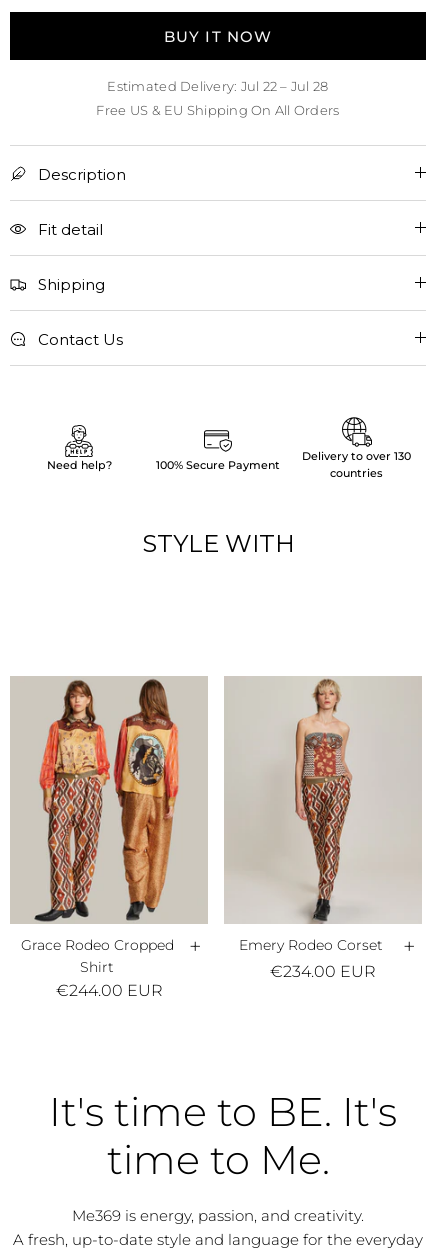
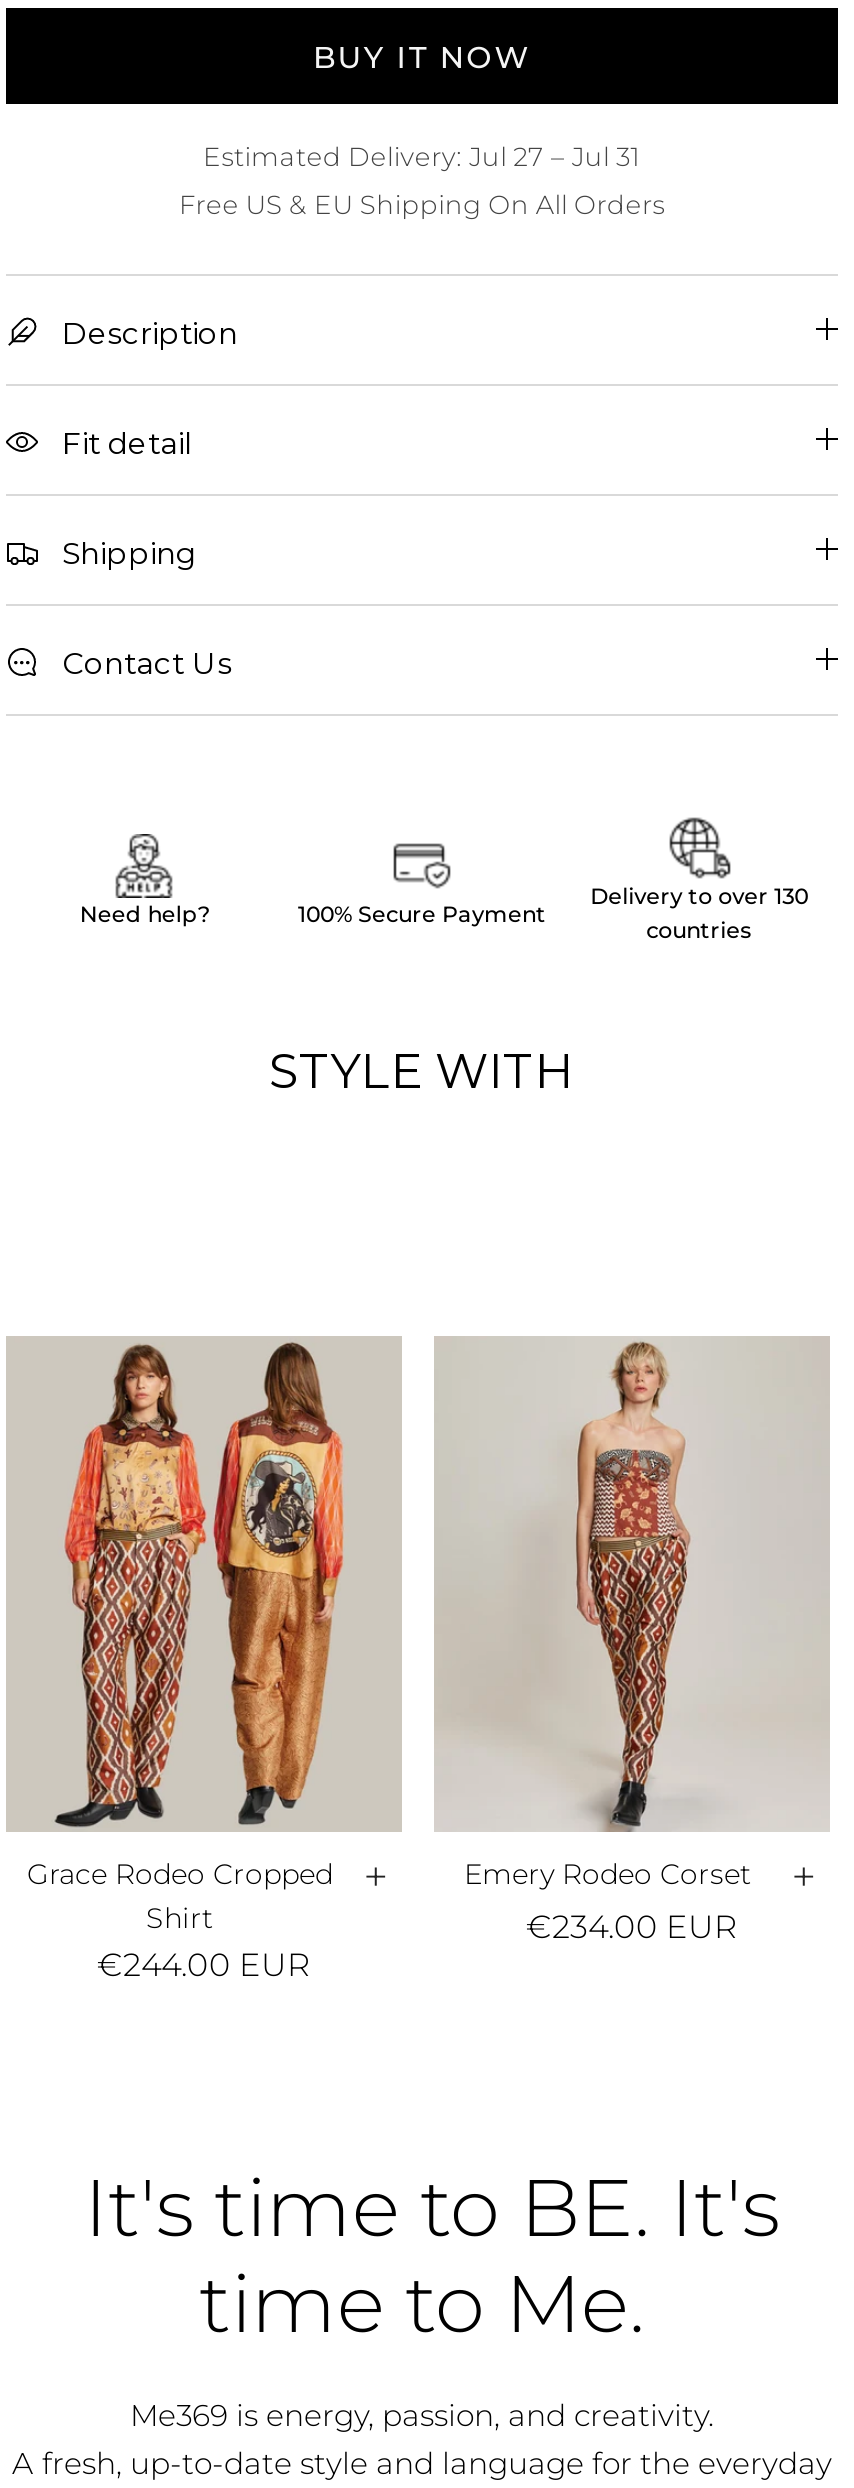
- Estimated Delivery: Jul 22 – Jul 28
+ Estimated Delivery: Jul 27 – Jul 31
